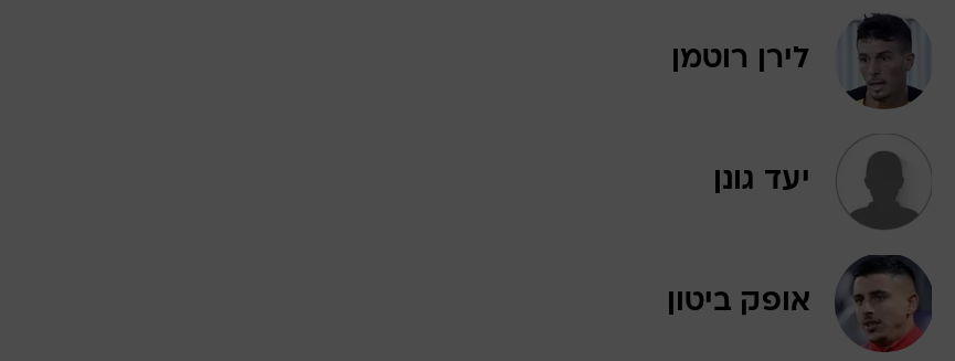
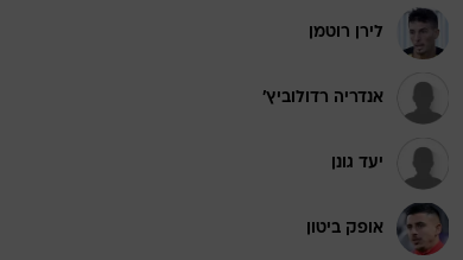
+ אנדריה רדולוביץ'
